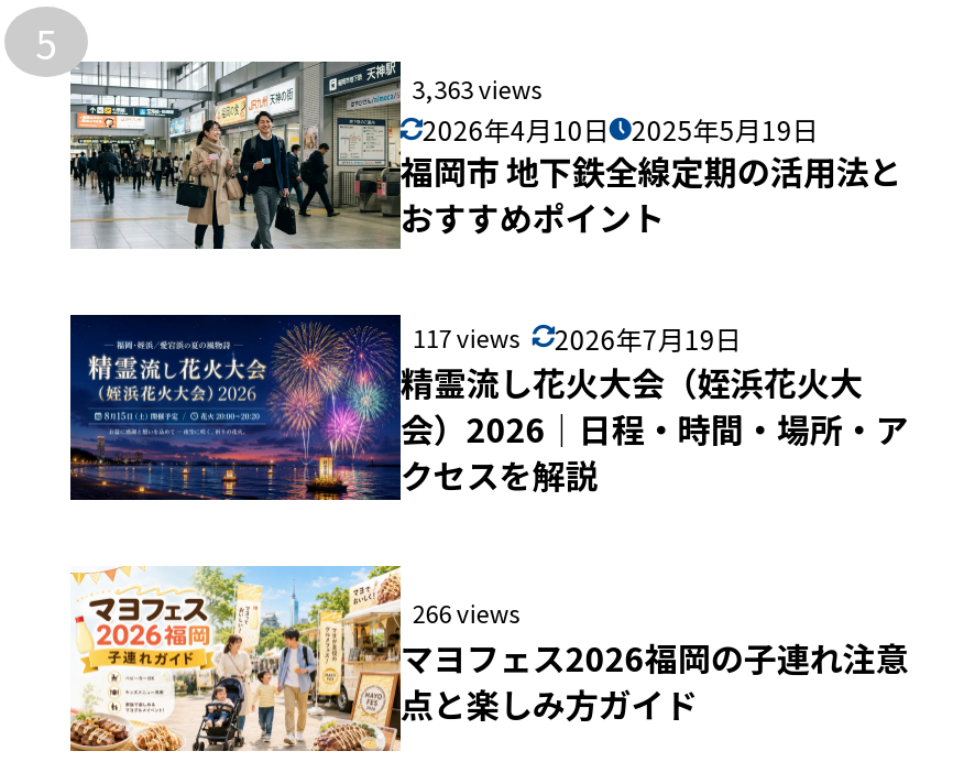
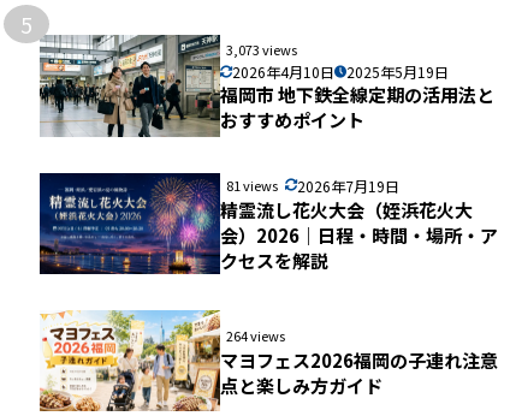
- 3,363 views
+ 3,073 views

- 117 views 2026年7月19日
+ 81 views 2026年7月19日

- 266 views
+ 264 views
